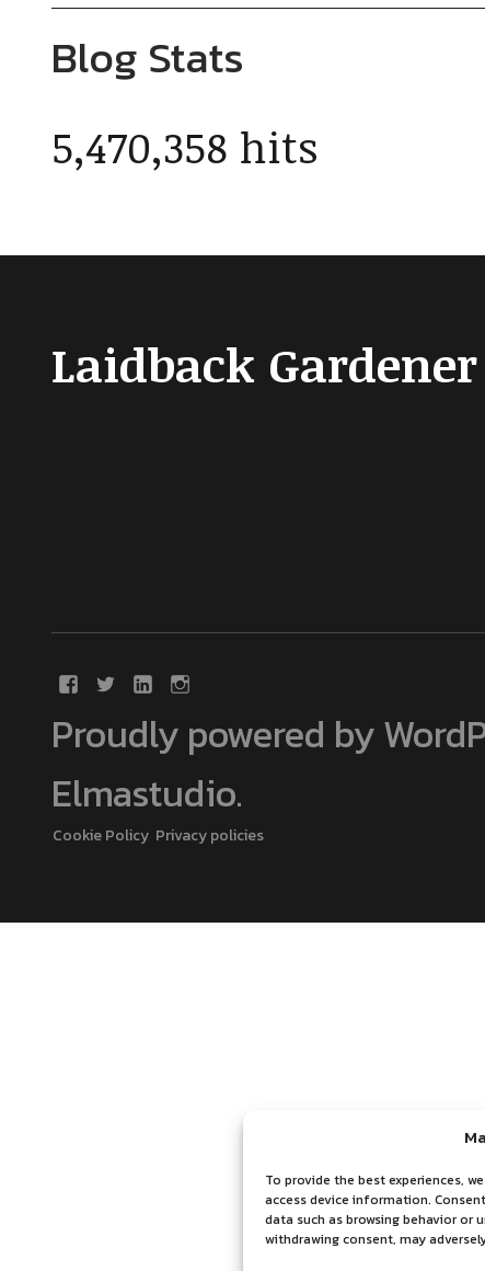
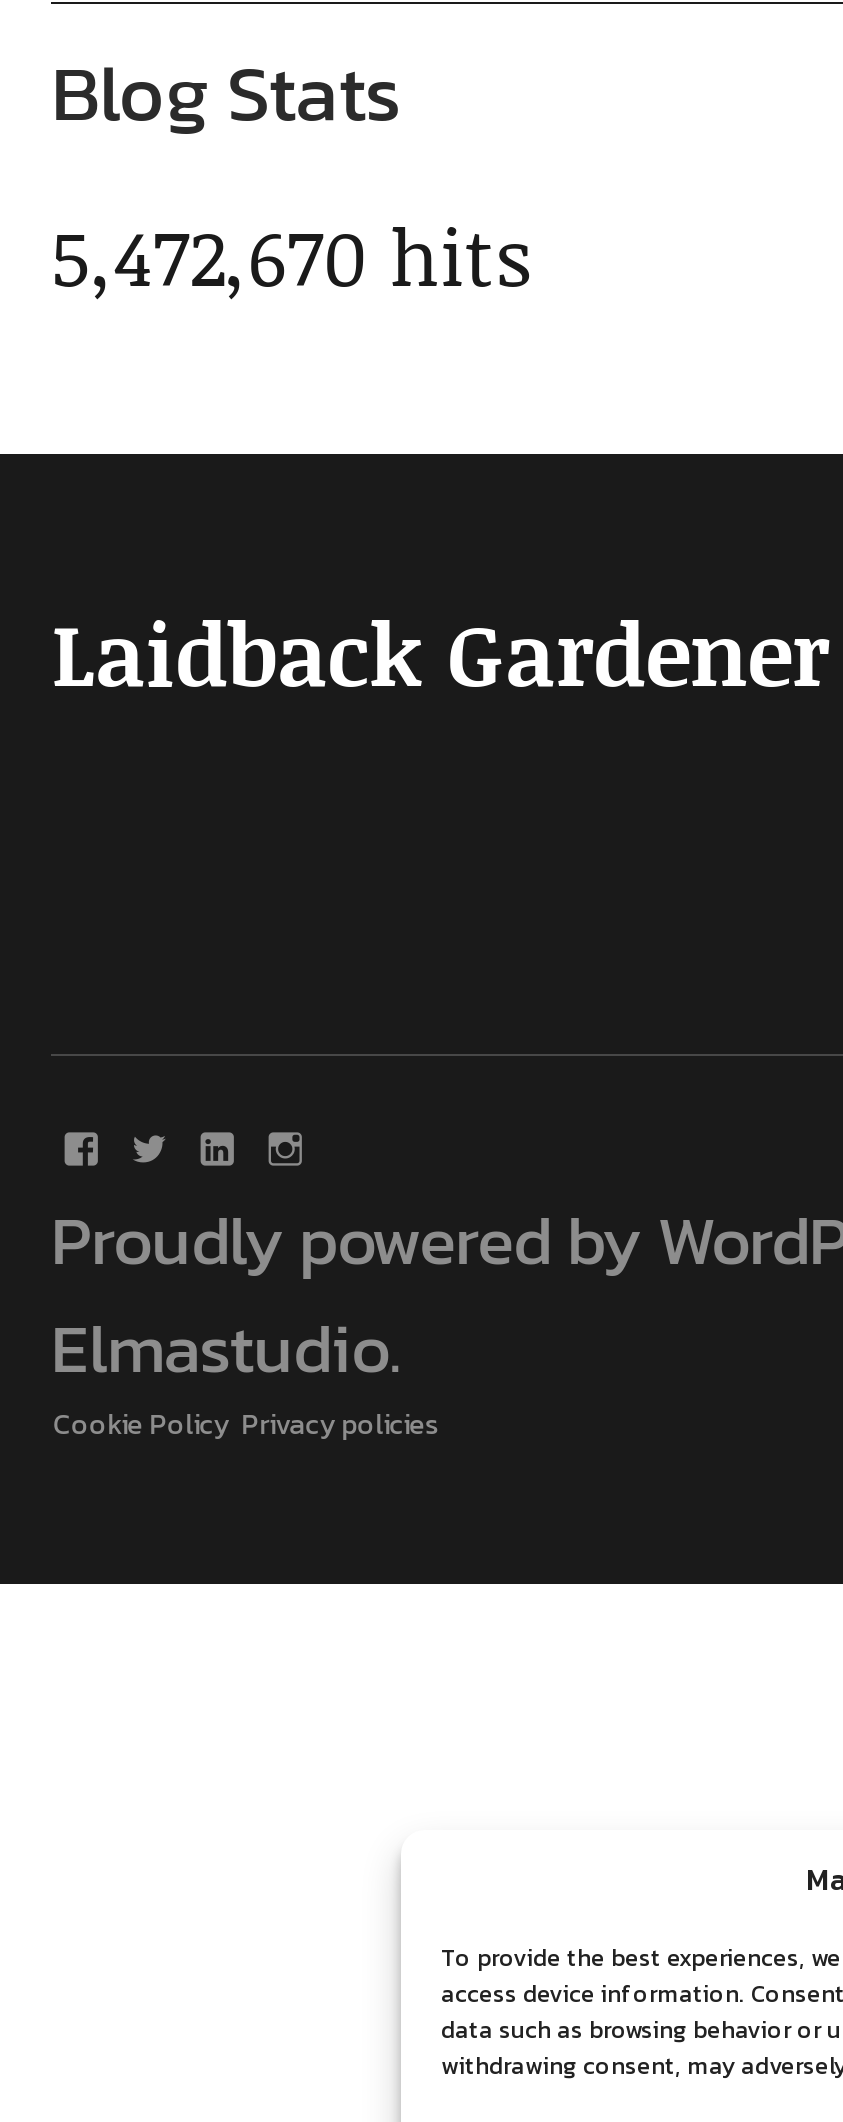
- 5,470,358 hits
+ 5,472,670 hits
